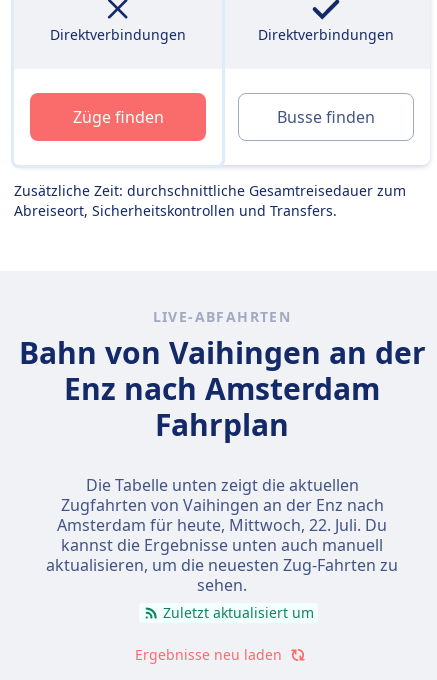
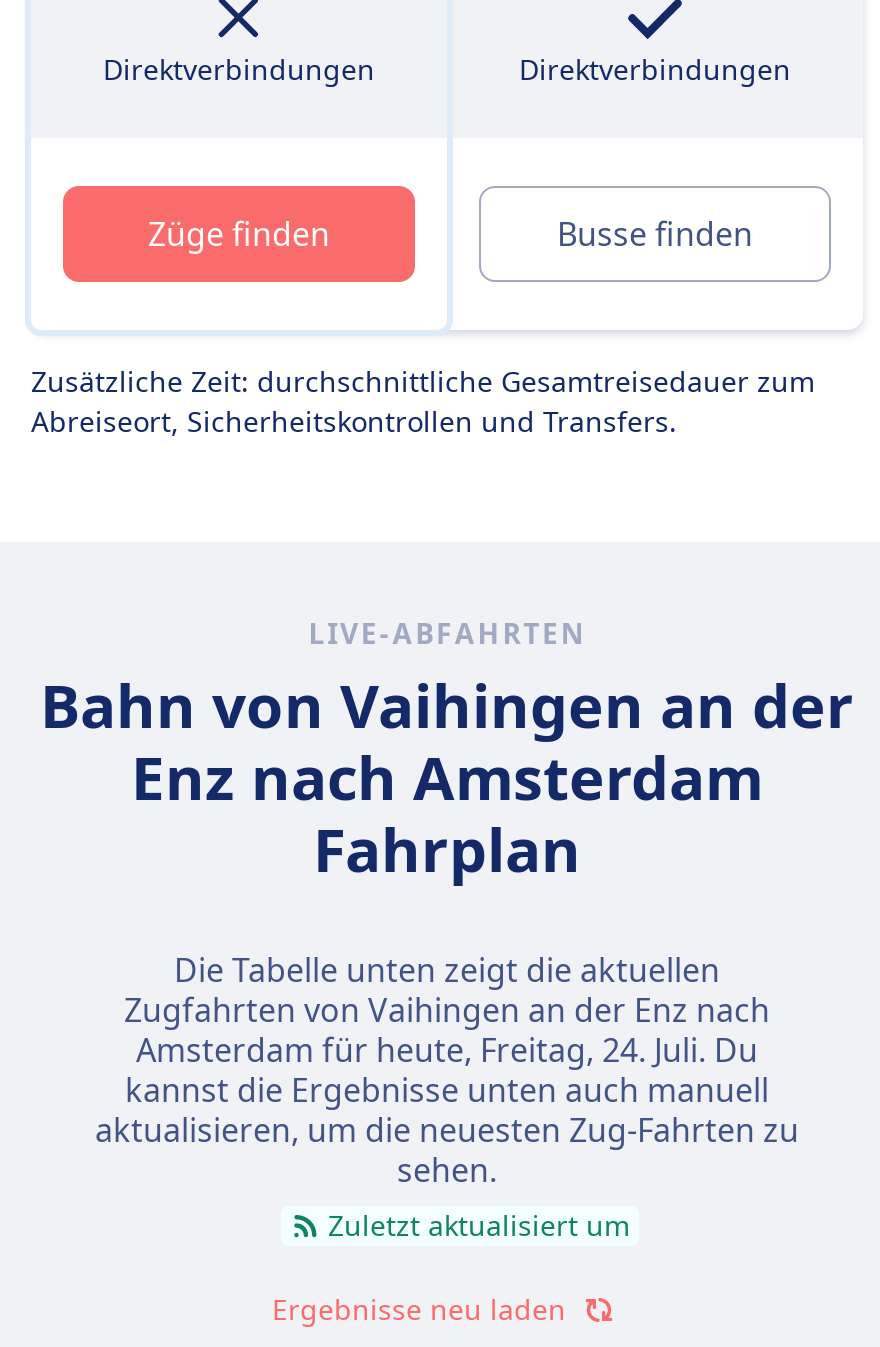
- Amsterdam für heute,Mittwoch, 22. Juli. Du
+ Amsterdam für heute,Freitag, 24. Juli. Du
